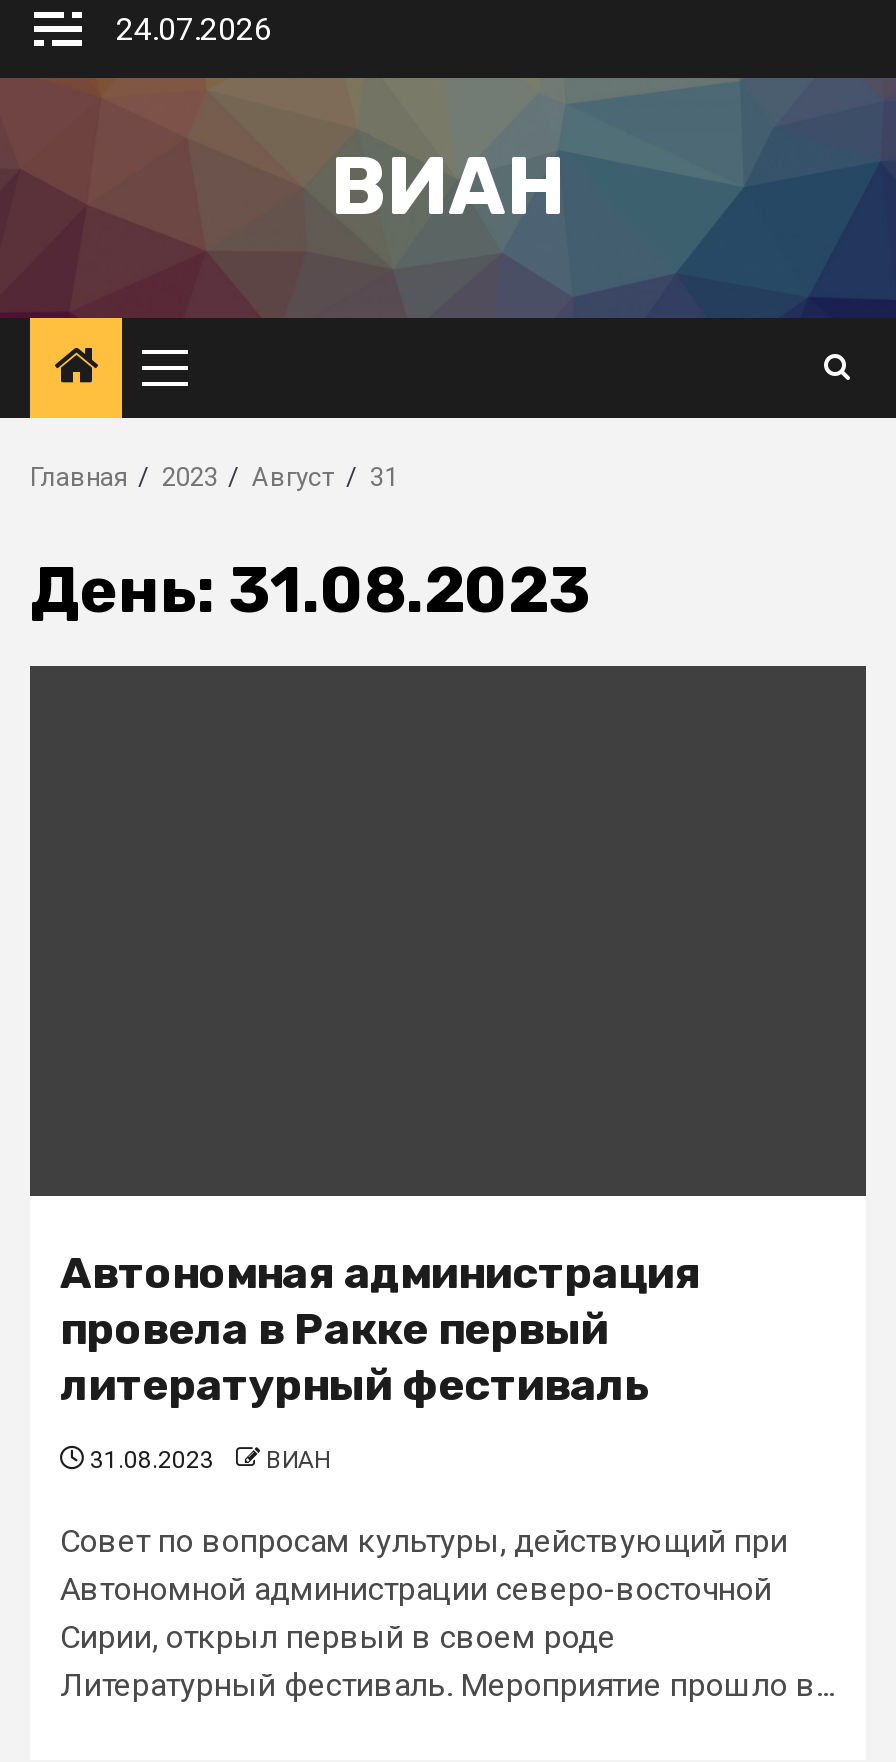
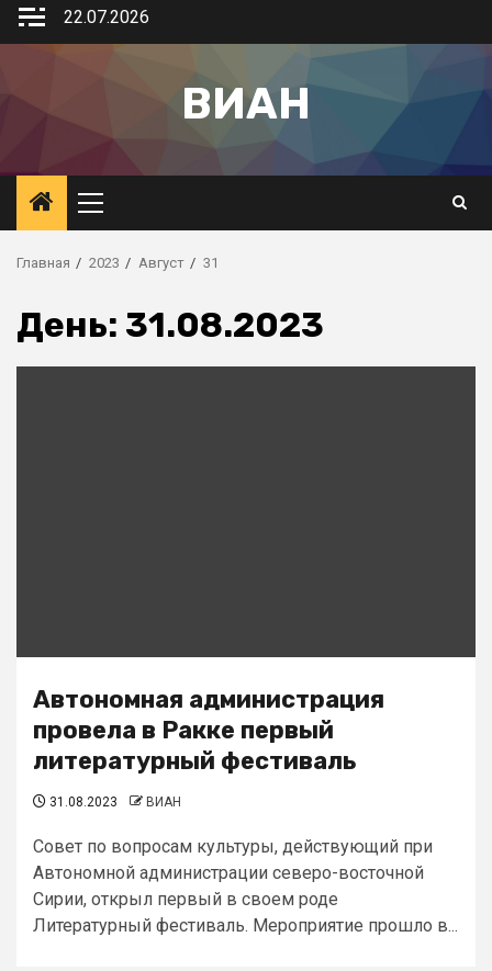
- 24.07.2026
+ 22.07.2026
